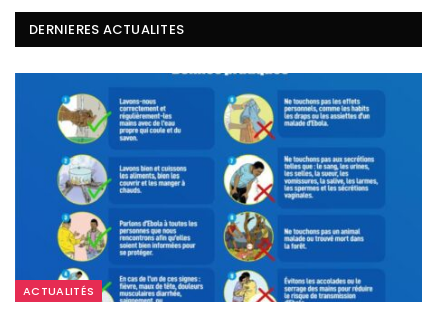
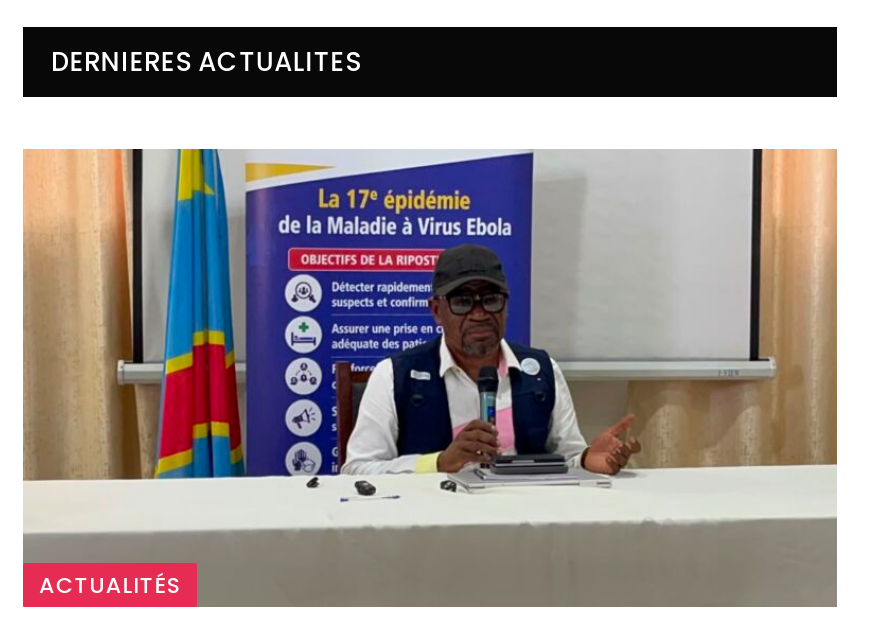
- [image]
+ [image]
